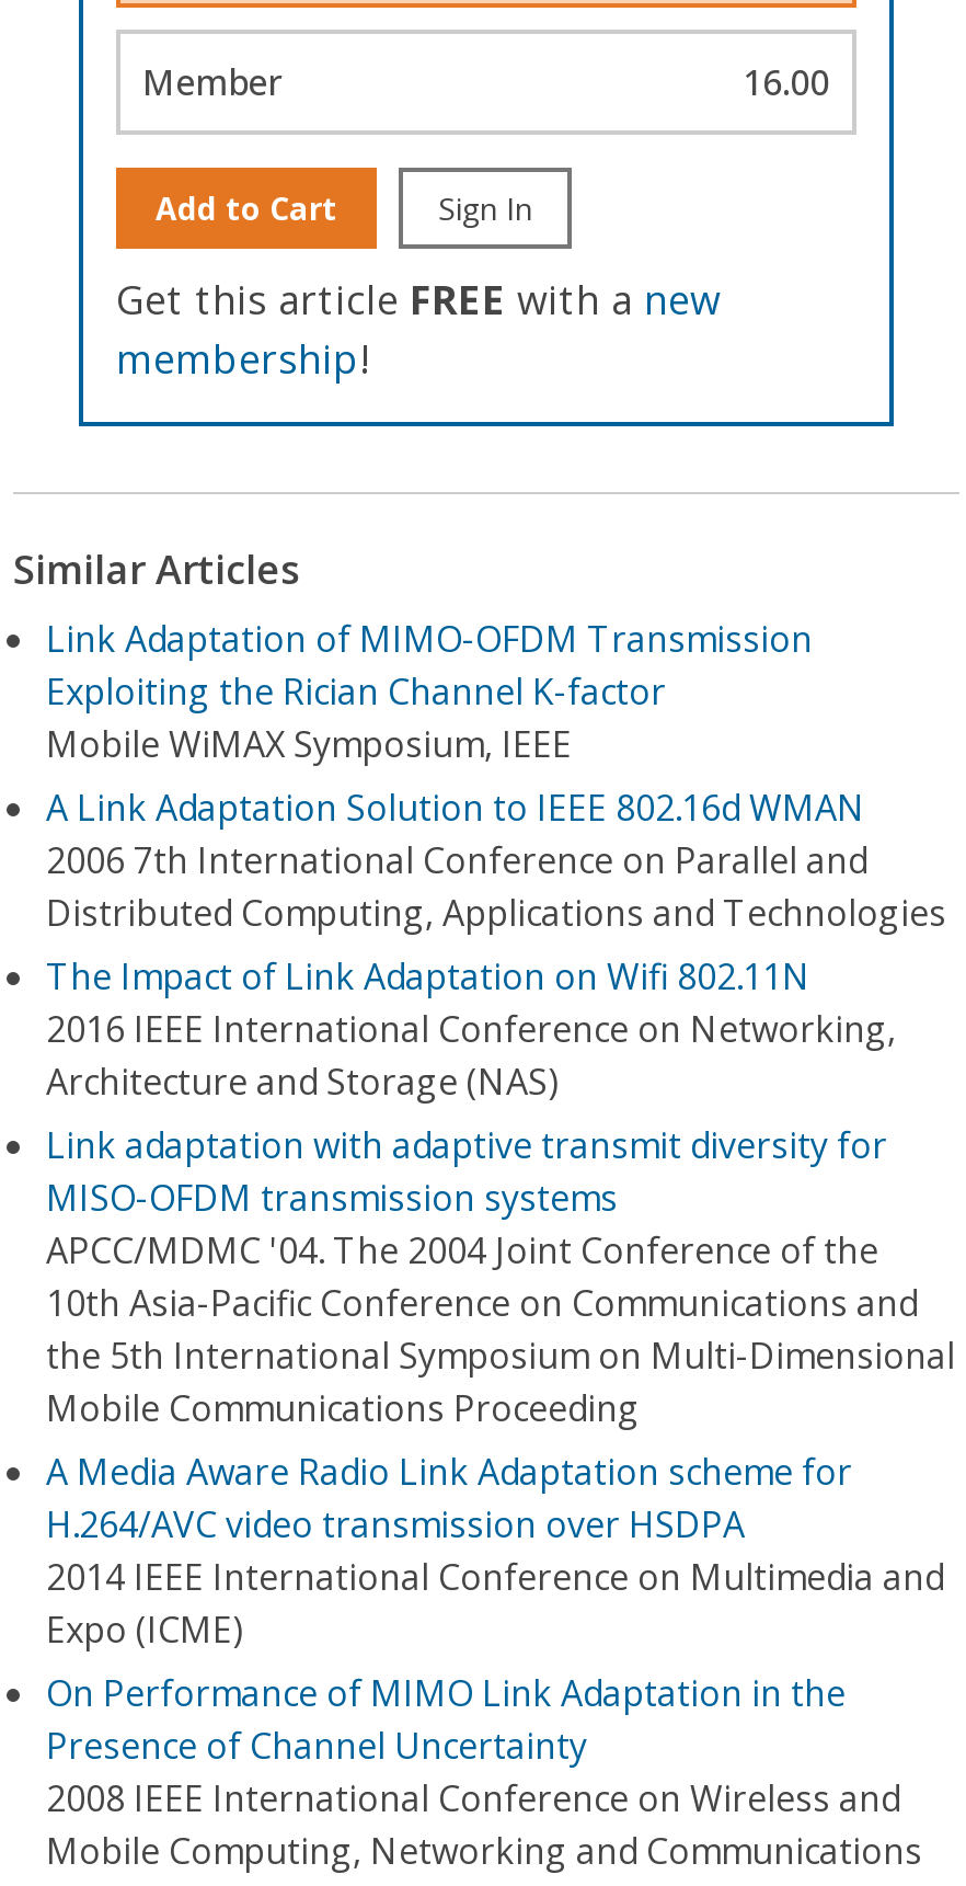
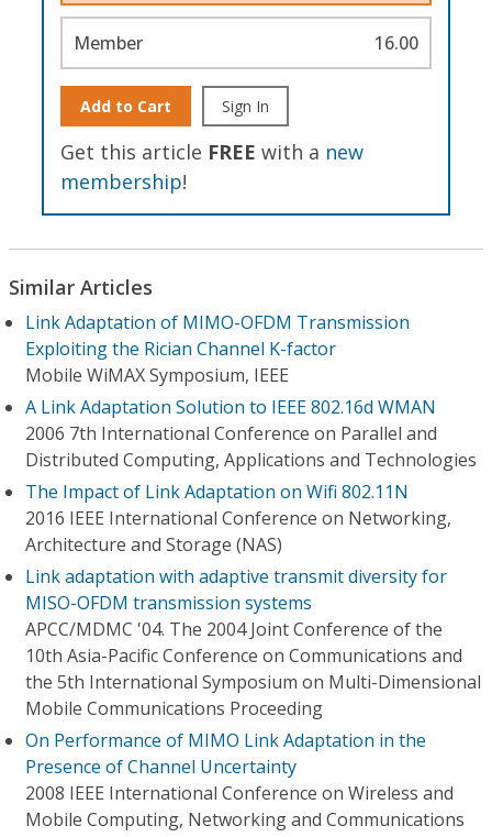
- A Media Aware Radio Link Adaptation scheme for
- H.264/AVC video transmission over HSDPA
- 2014 IEEE International Conference on Multimedia and
- Expo (ICME)
